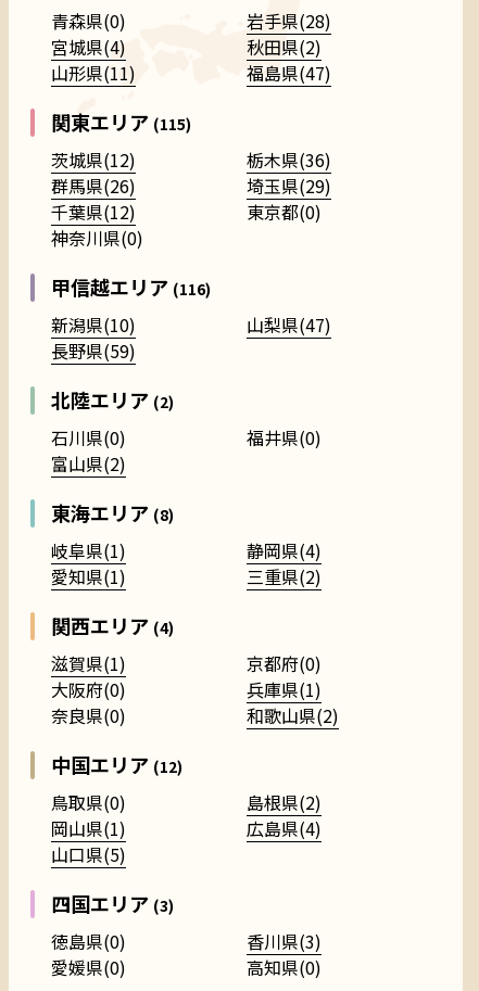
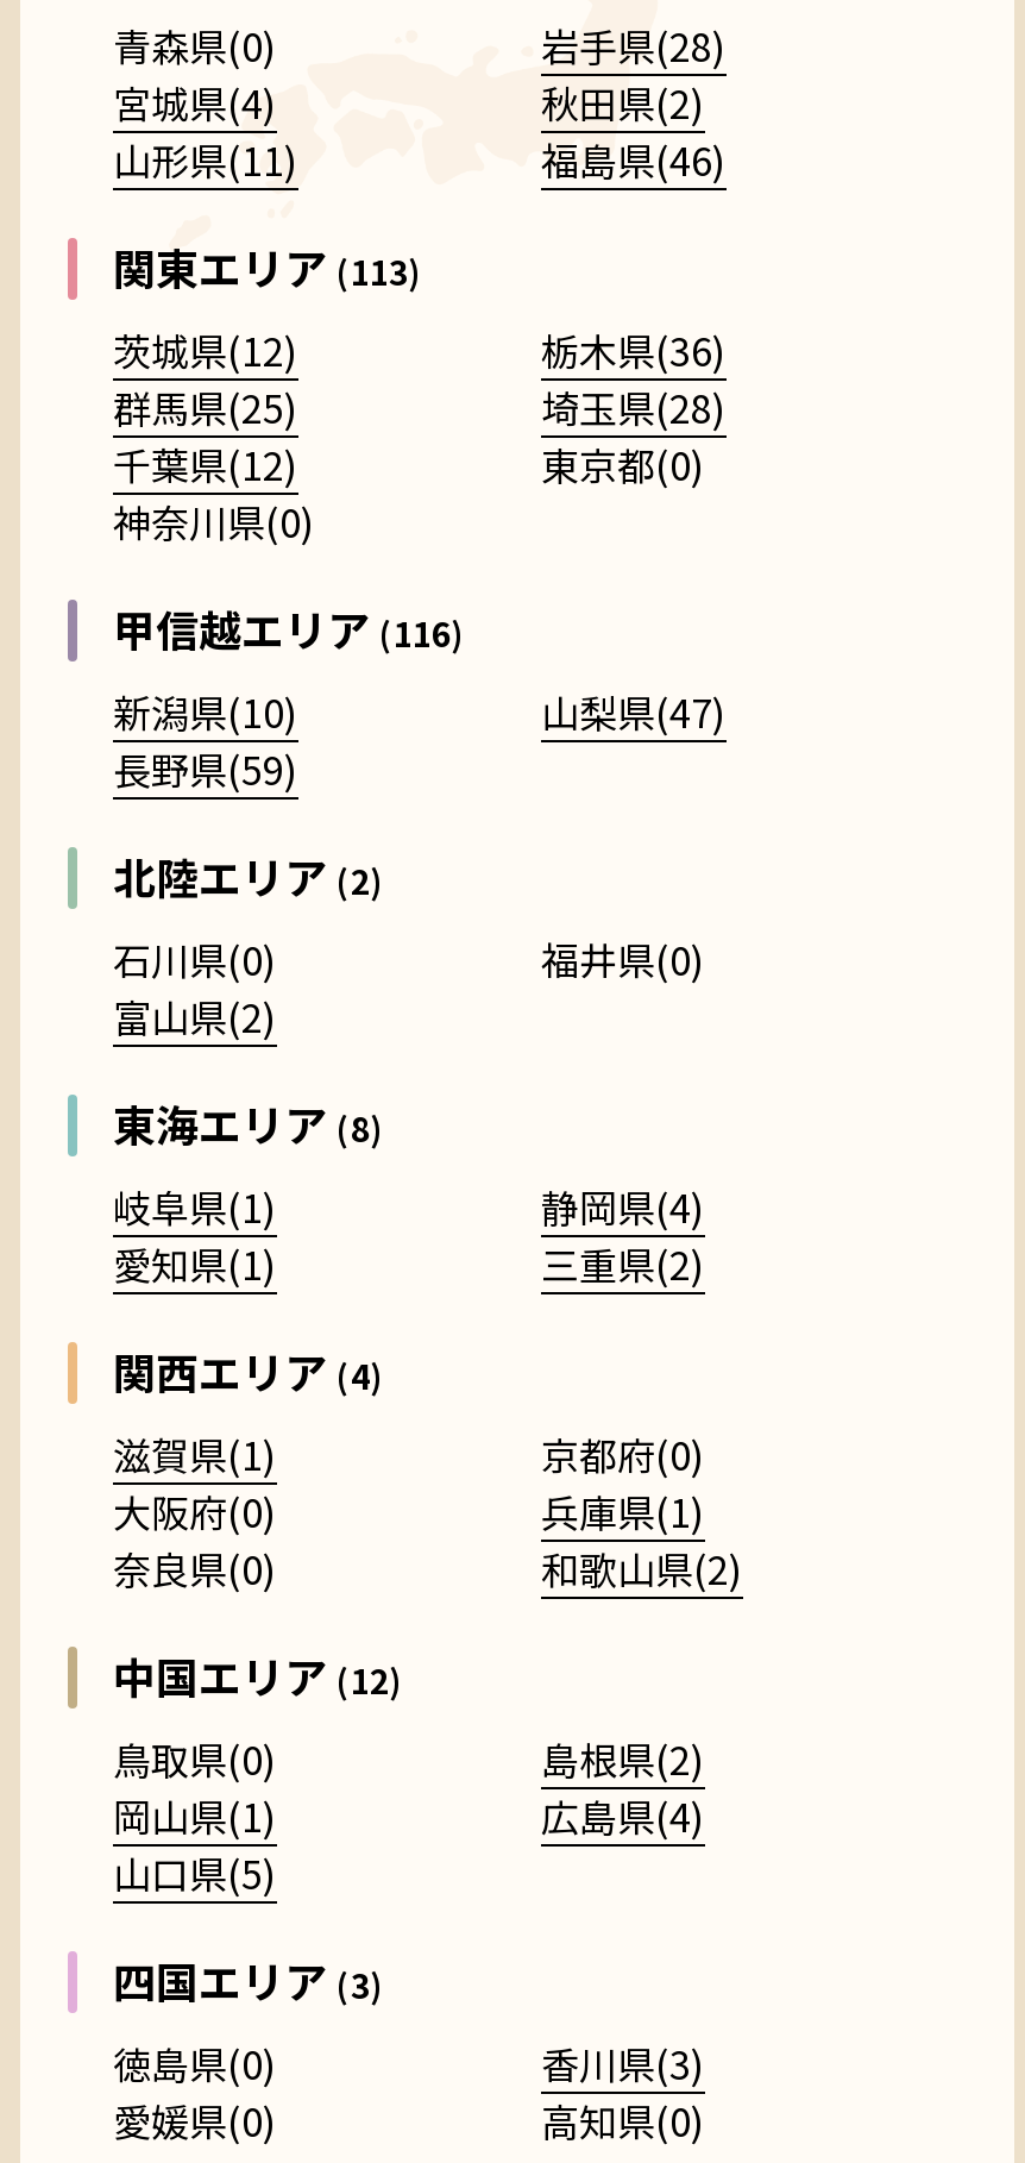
- 福島県(47)
+ 福島県(46)

- 関東エリア(115)
+ 関東エリア(113)

- 群馬県(26)
+ 群馬県(25)

- 埼玉県(29)
+ 埼玉県(28)
